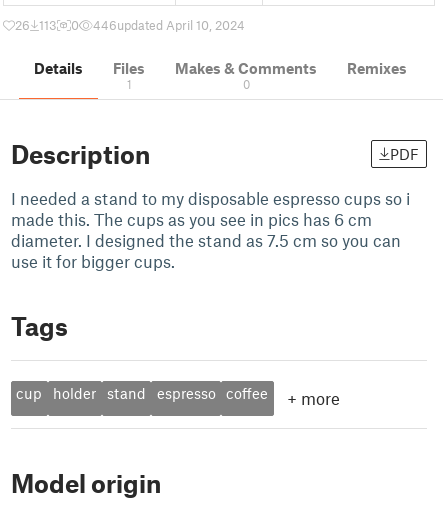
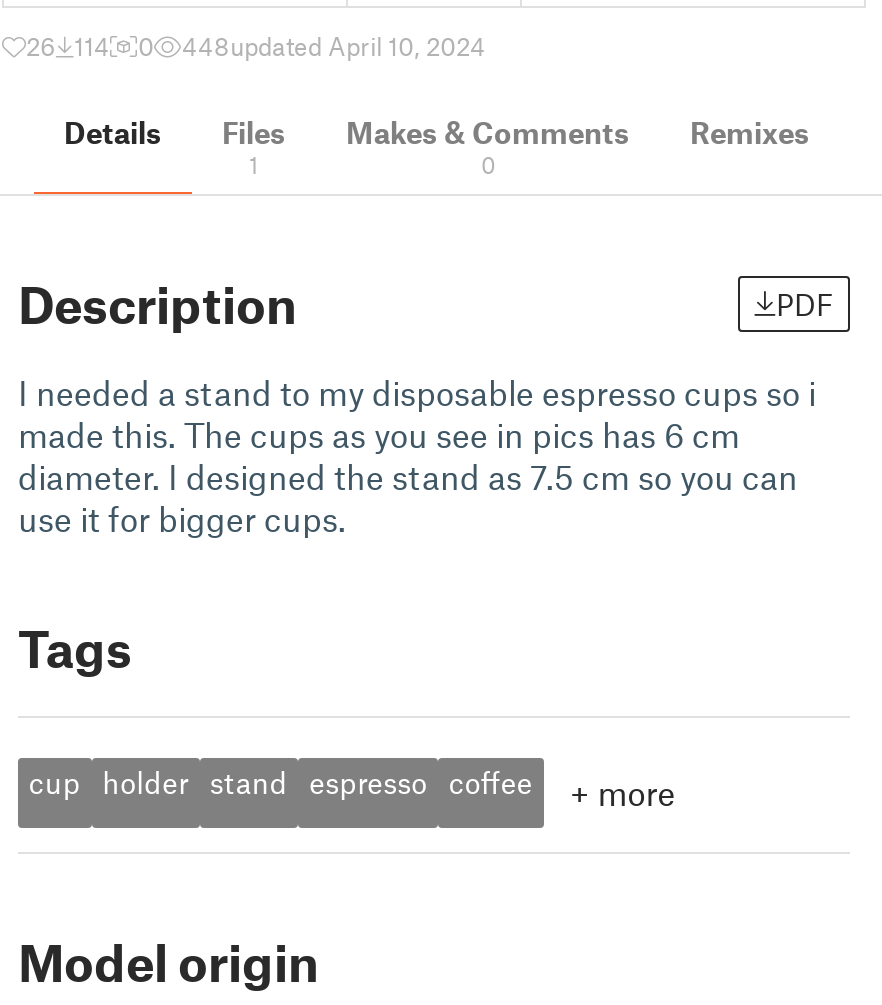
- 26 113
+ 26 114

- 446updated April 10, 2024
+ 448updated April 10, 2024
